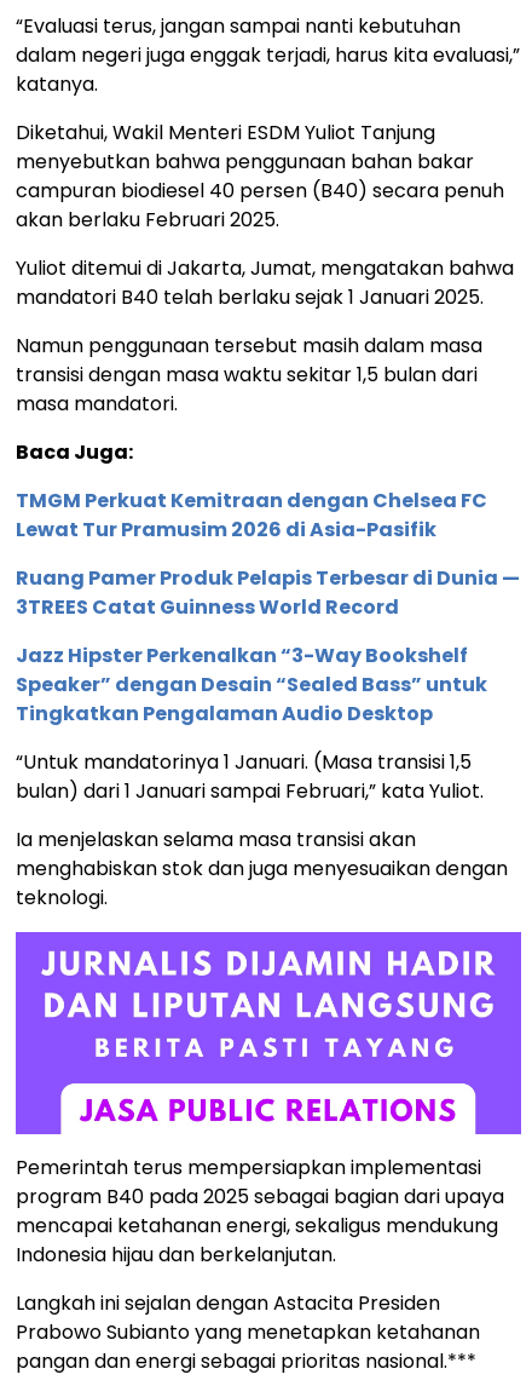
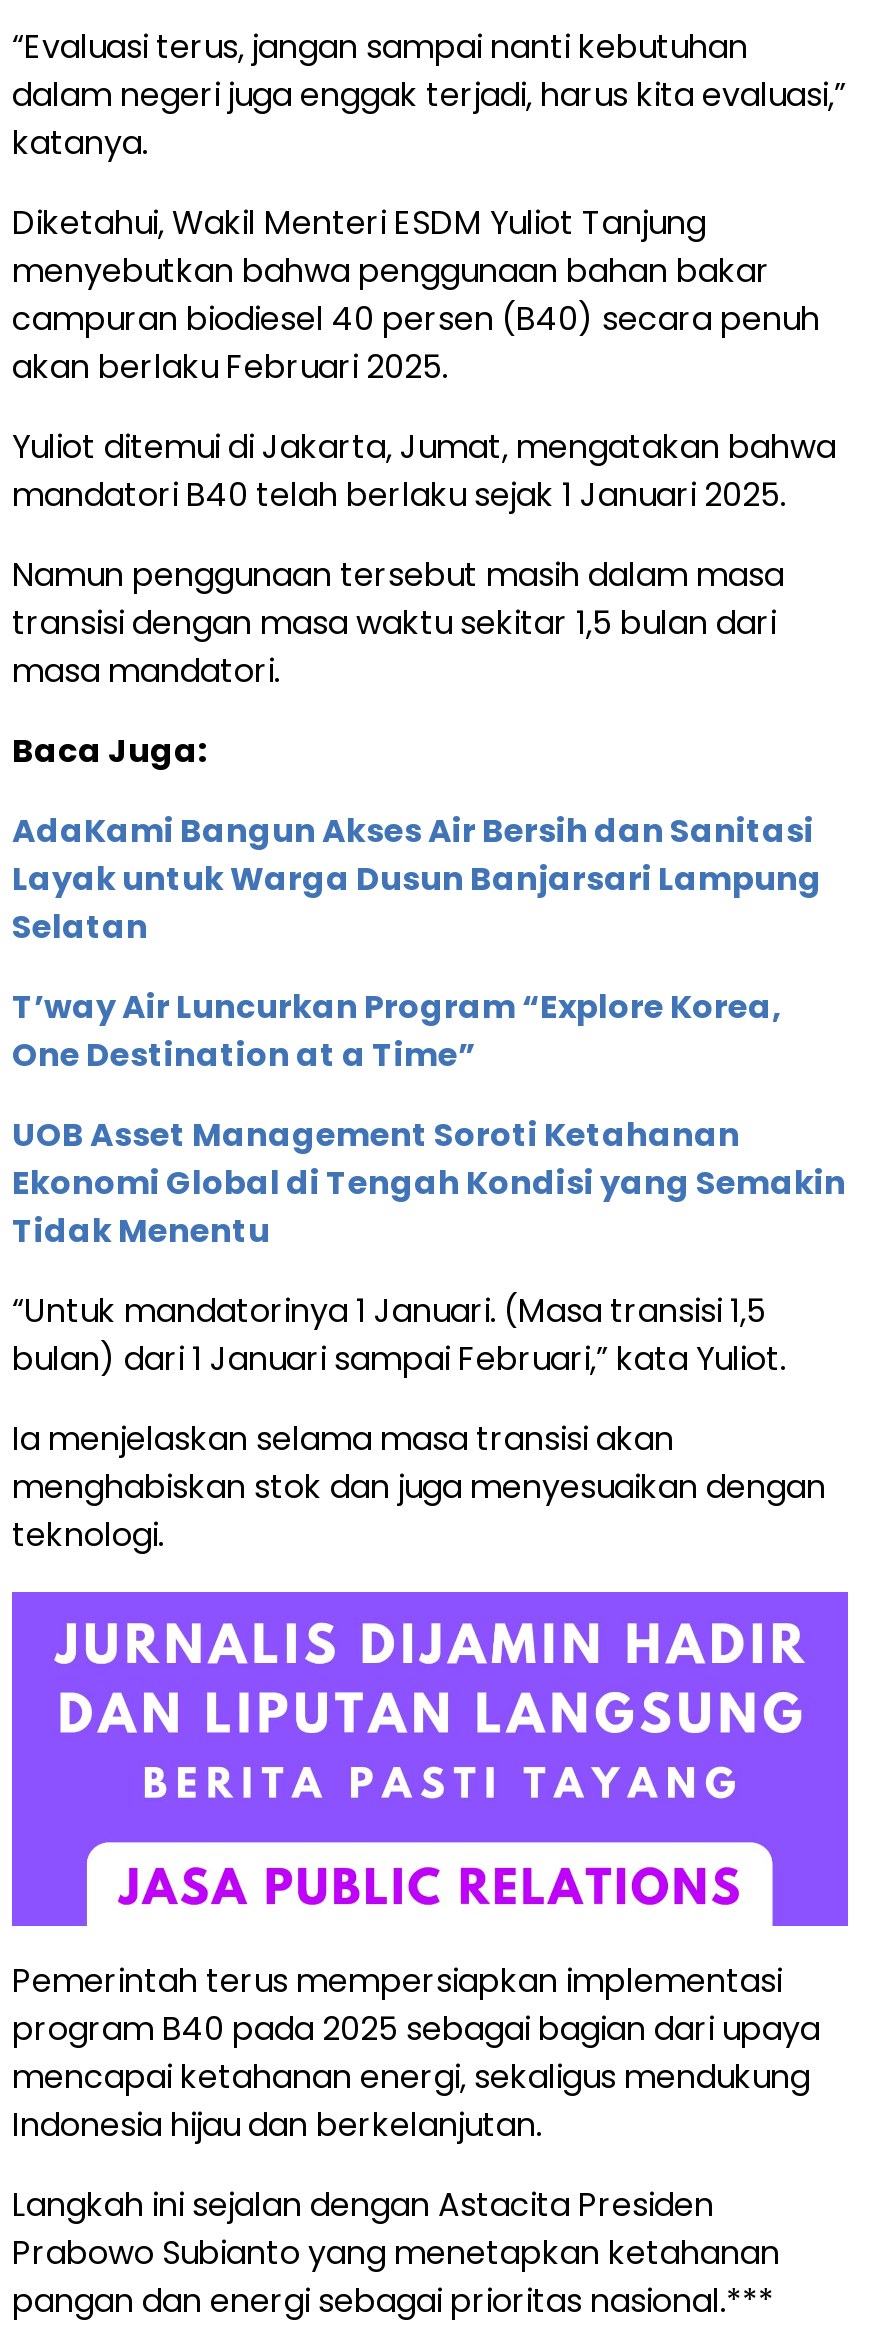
- TMGM Perkuat Kemitraan dengan Chelsea FC
- Lewat Tur Pramusim 2026 di Asia-Pasifik
+ AdaKami Bangun Akses Air Bersih dan Sanitasi
+ Layak untuk Warga Dusun Banjarsari Lampung
+ Selatan

- Ruang Pamer Produk Pelapis Terbesar di Dunia —
- 3TREES Catat Guinness World Record
+ T’way Air Luncurkan Program “Explore Korea,
+ One Destination at a Time”

- Jazz Hipster Perkenalkan “3-Way Bookshelf
- Speaker” dengan Desain “Sealed Bass” untuk
- Tingkatkan Pengalaman Audio Desktop
+ UOB Asset Management Soroti Ketahanan
+ Ekonomi Global di Tengah Kondisi yang Semakin
+ Tidak Menentu
